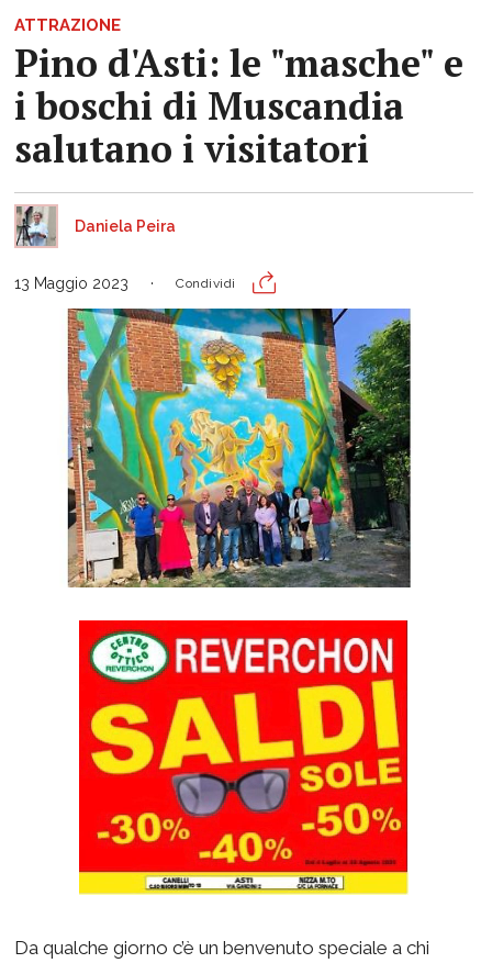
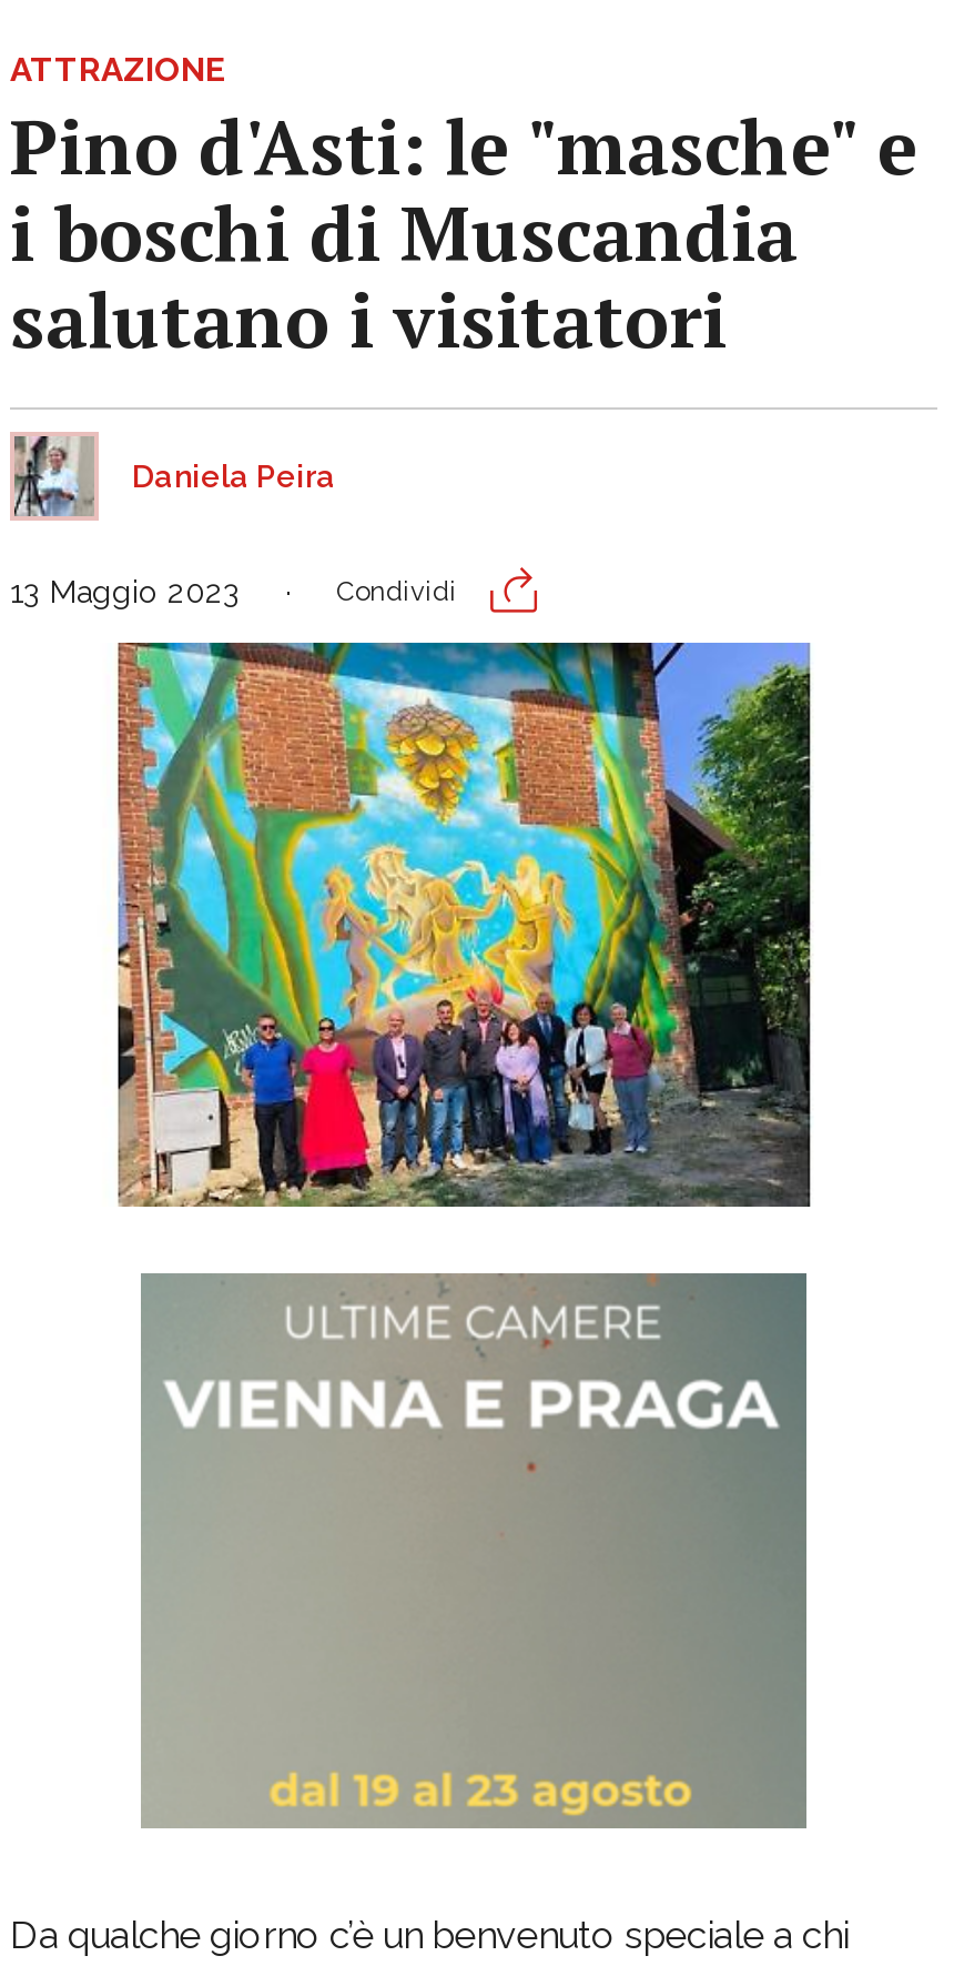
- [image]
+ [image]
